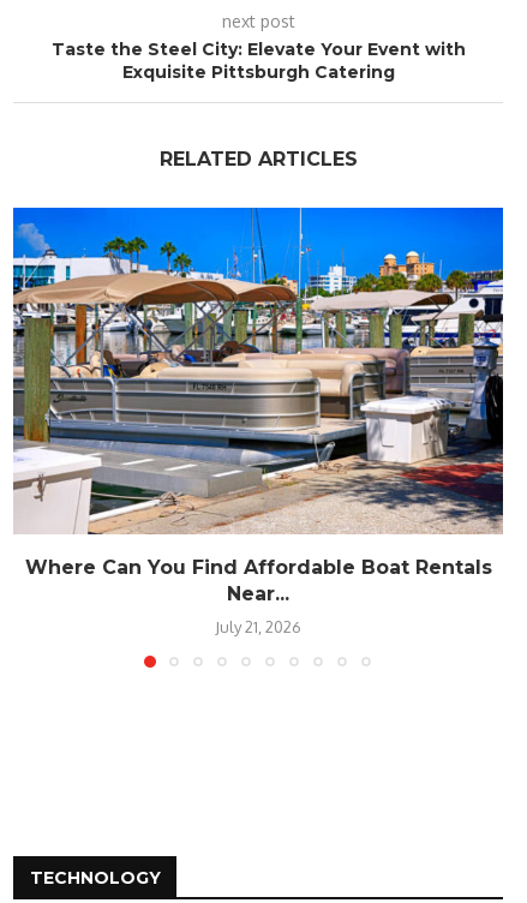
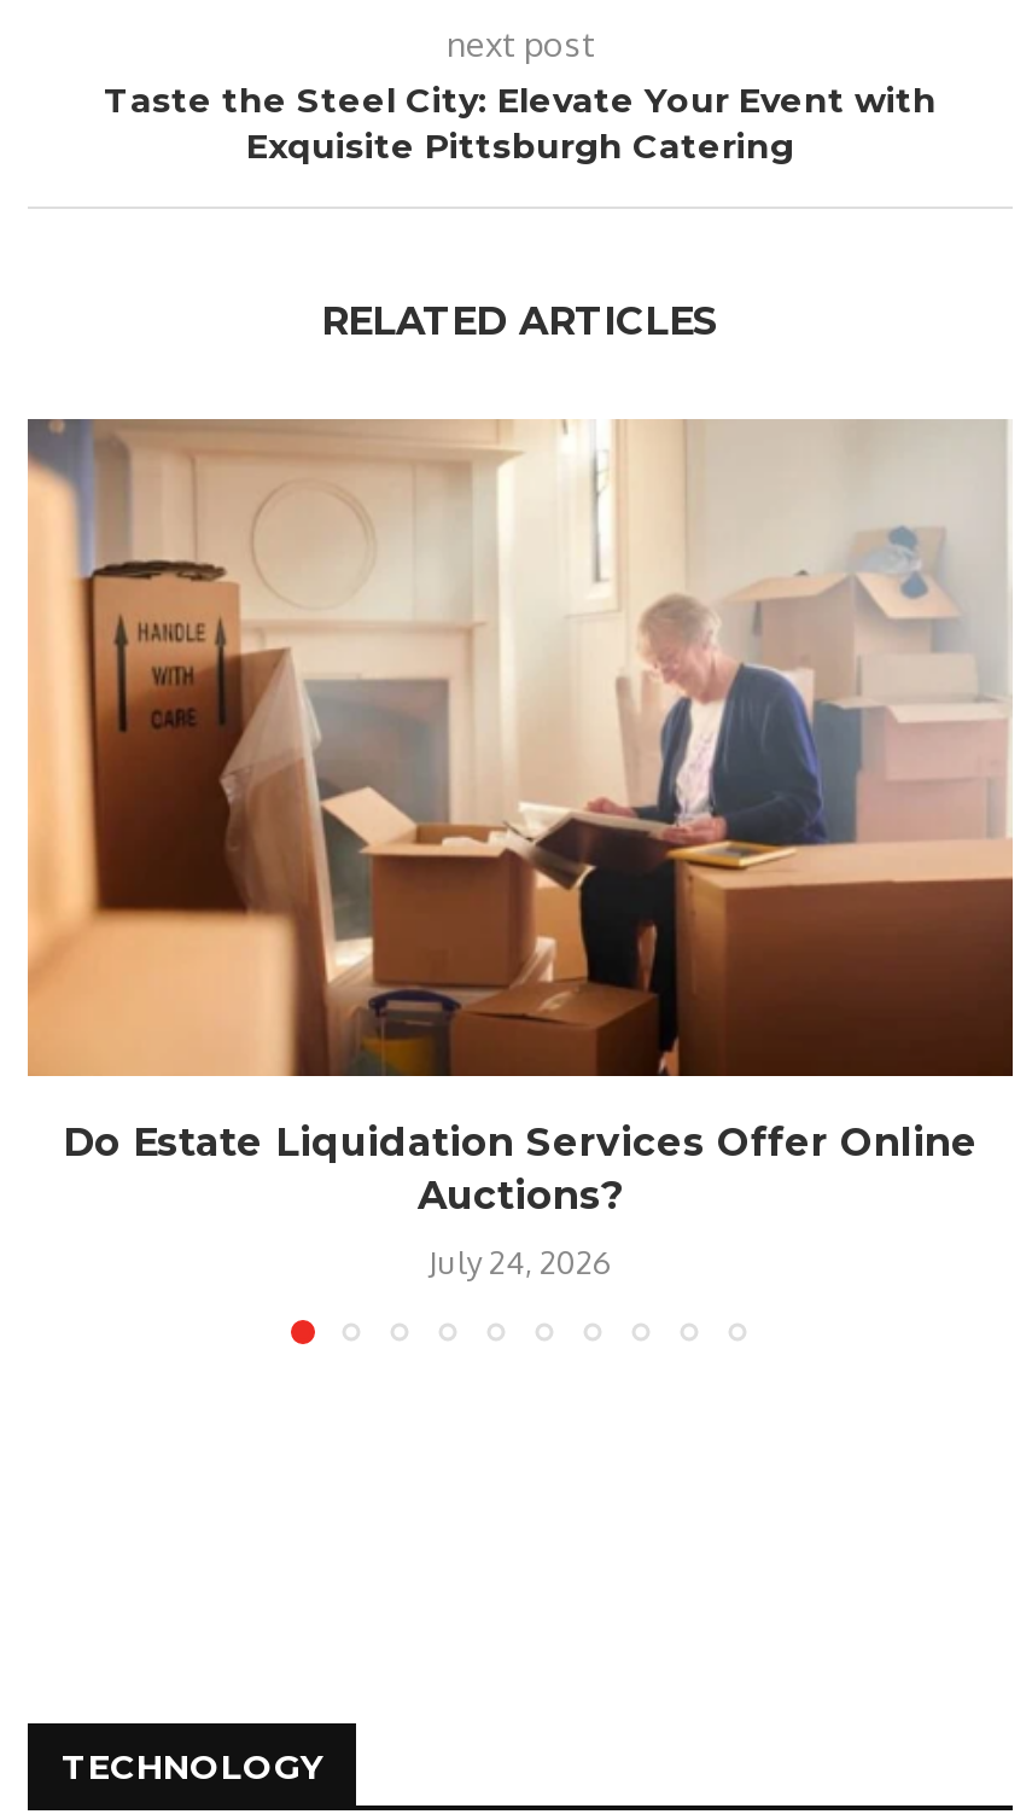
- [image]
- Where Can You Find Affordable Boat Rentals
- Near...
+ [image]
+ Do Estate Liquidation Services Offer Online
+ Auctions?

- July 21, 2026
+ July 24, 2026
